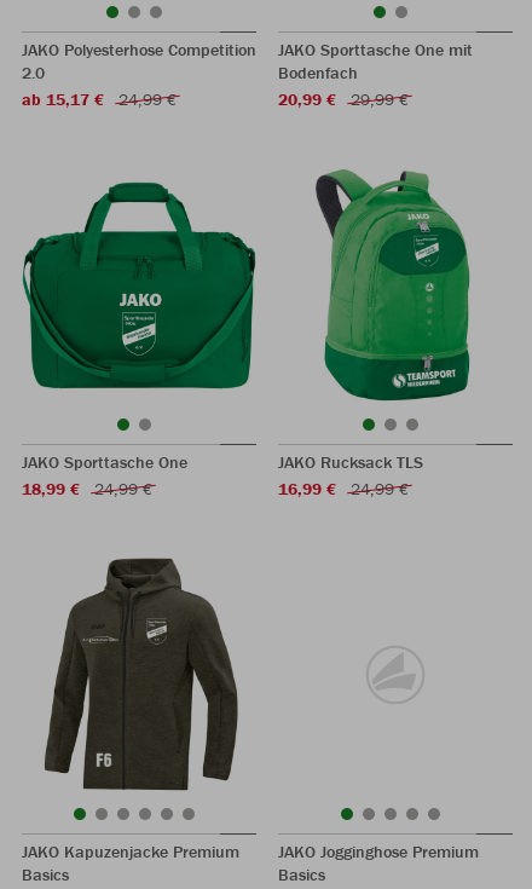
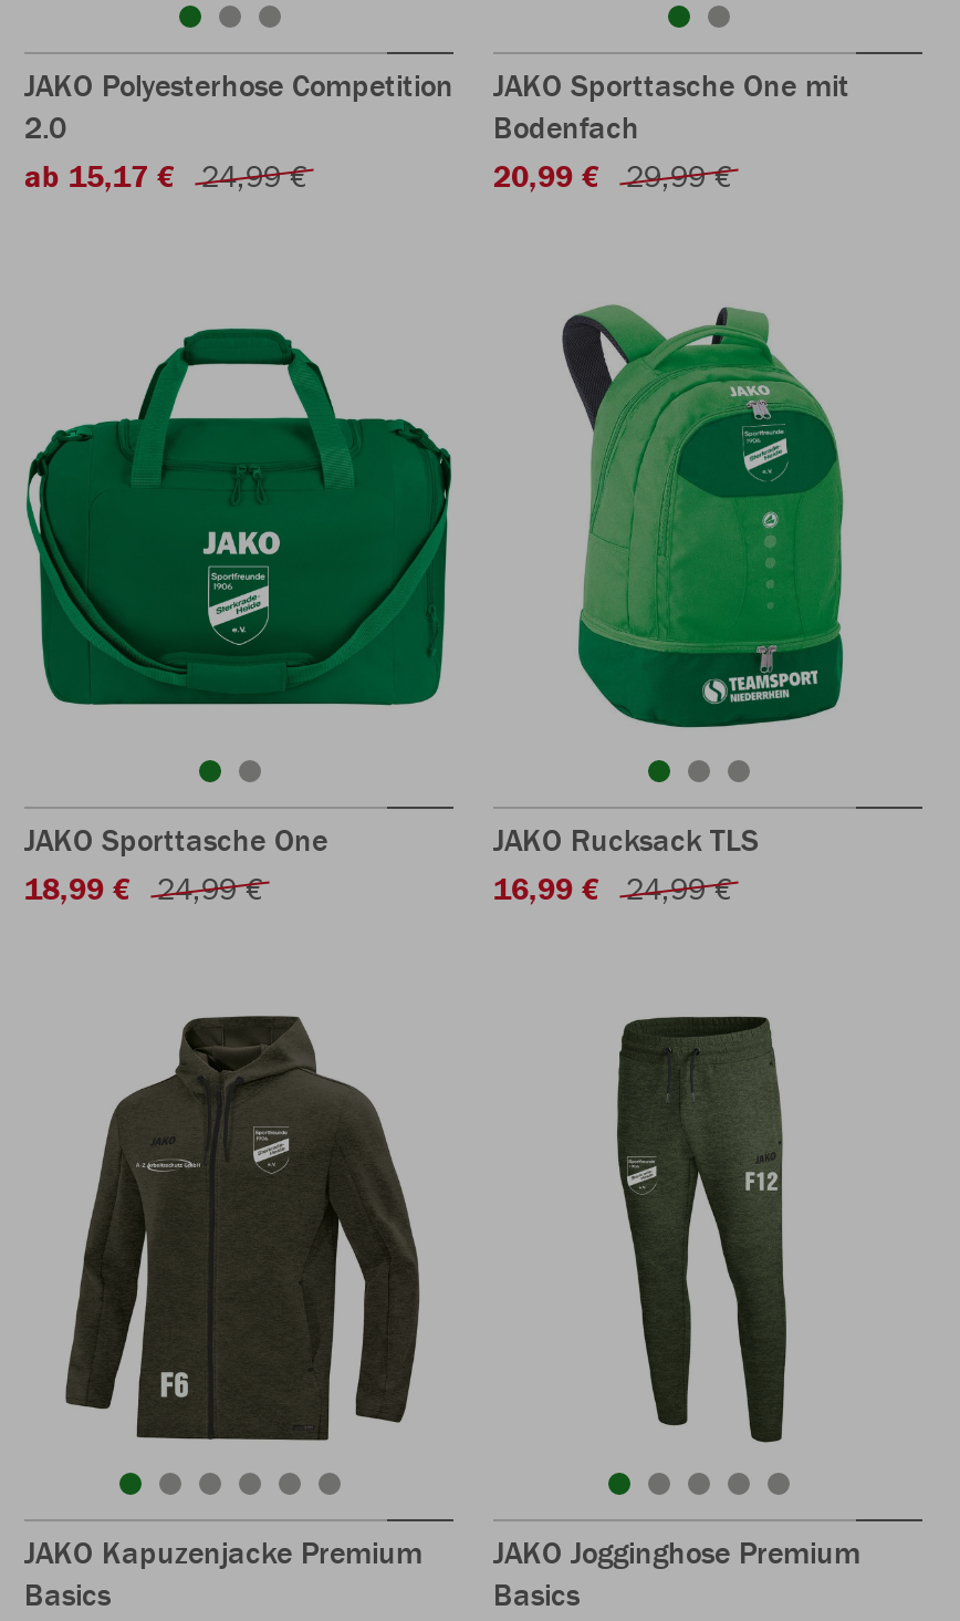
+ [image]
